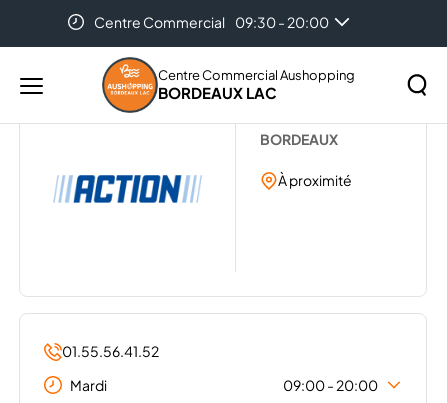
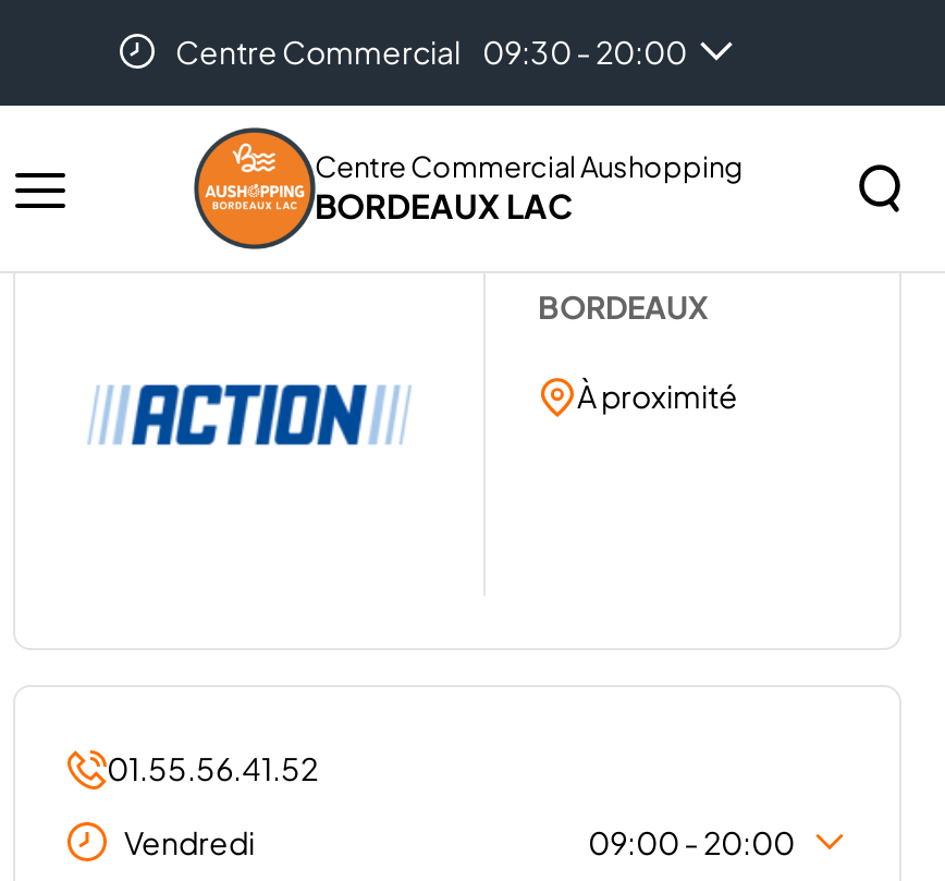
- Mardi
+ Vendredi
